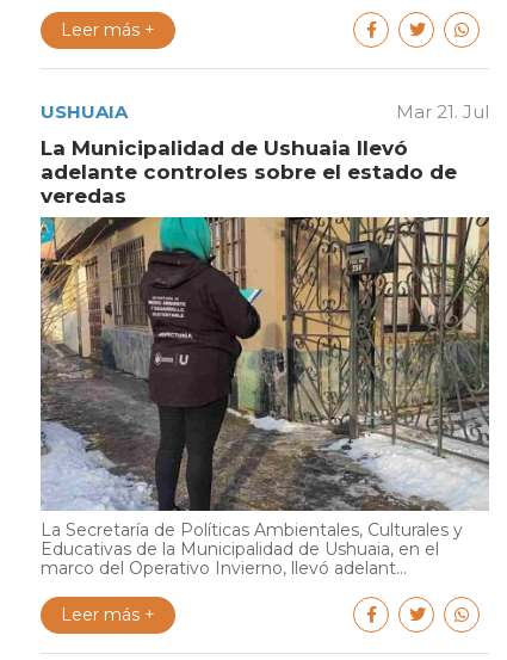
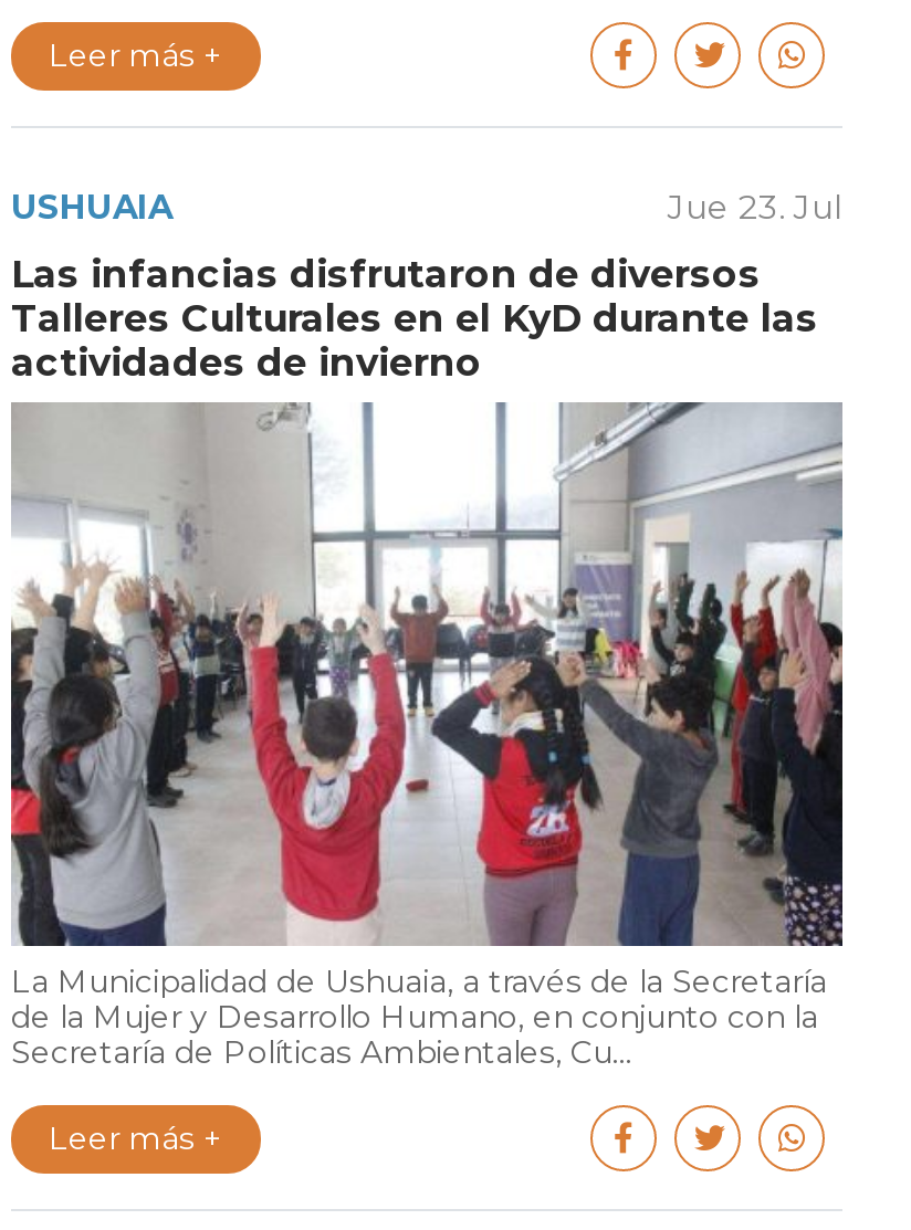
- Mar 21. Jul
+ Jue 23. Jul

- La Municipalidad de Ushuaia llevó
- adelante controles sobre el estado de
- veredas
+ Las infancias disfrutaron de diversos
+ Talleres Culturales en el KyD durante las
+ actividades de invierno

- [image]
- La Secretaría de Políticas Ambientales, Culturales y
- Educativas de la Municipalidad de Ushuaia, en el
- marco del Operativo Invierno, llevó adelant...
+ [image]
+ La Municipalidad de Ushuaia, a través de la Secretaría
+ de la Mujer y Desarrollo Humano, en conjunto con la
+ Secretaría de Políticas Ambientales, Cu...
